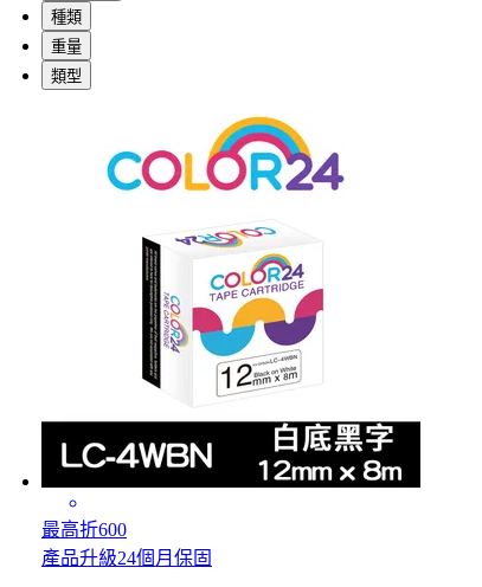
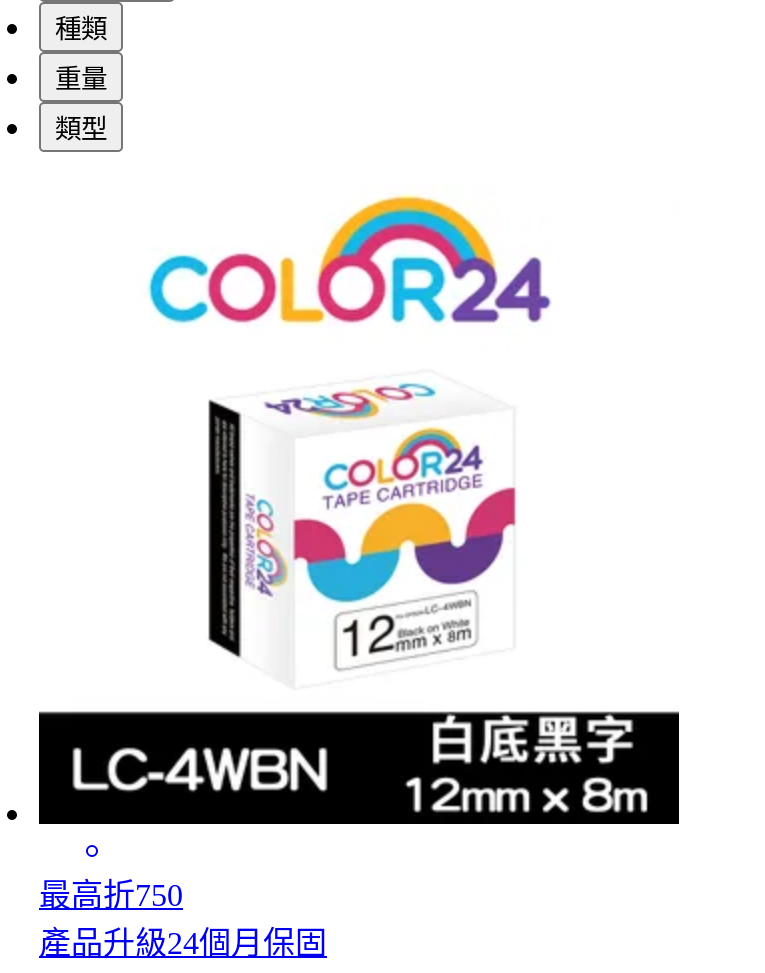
- 最高折600
+ 最高折750
